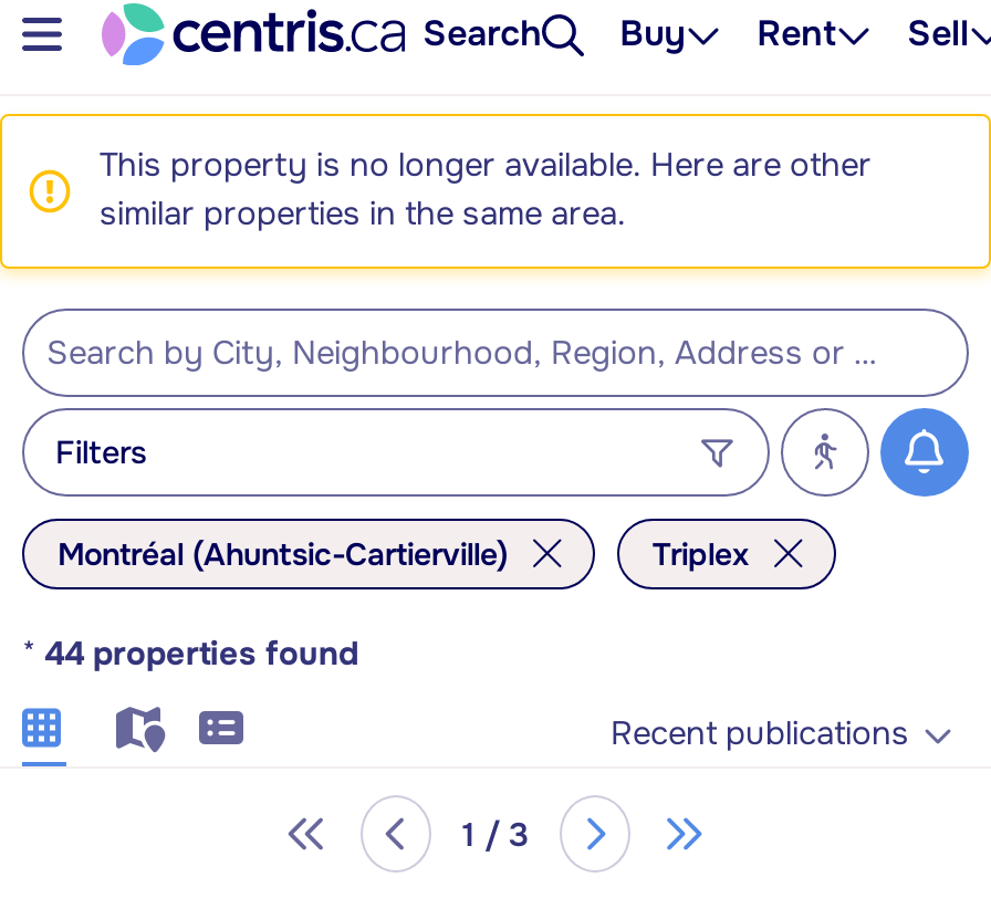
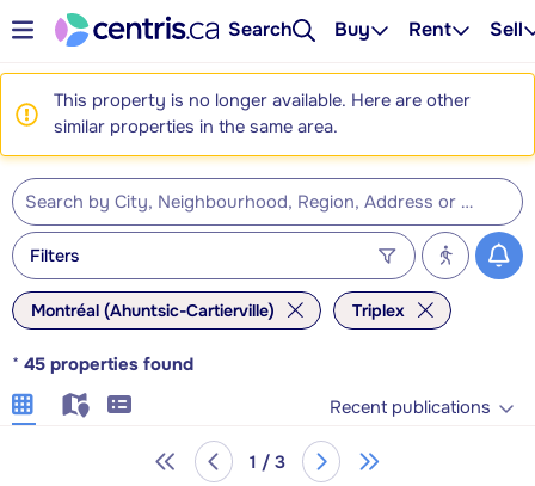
- * 44 properties found
+ * 45 properties found
